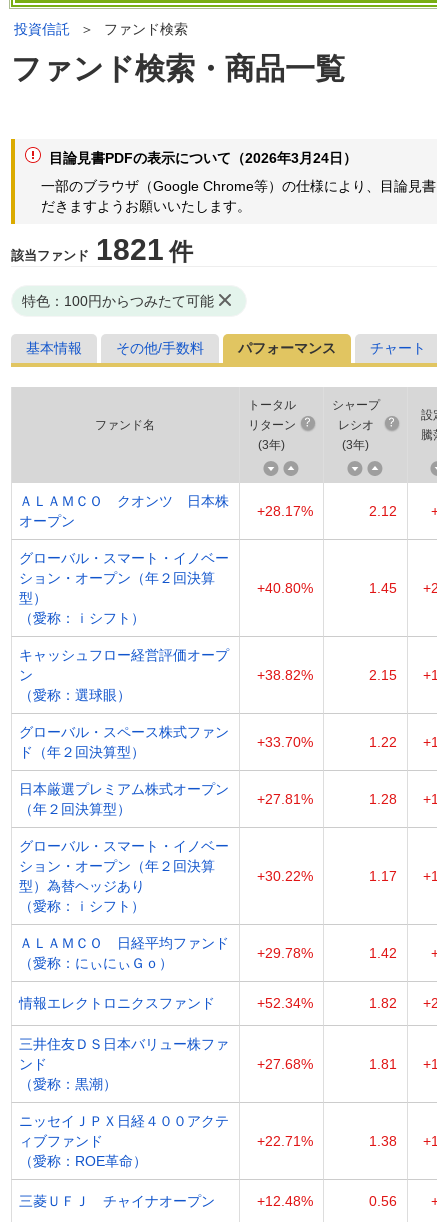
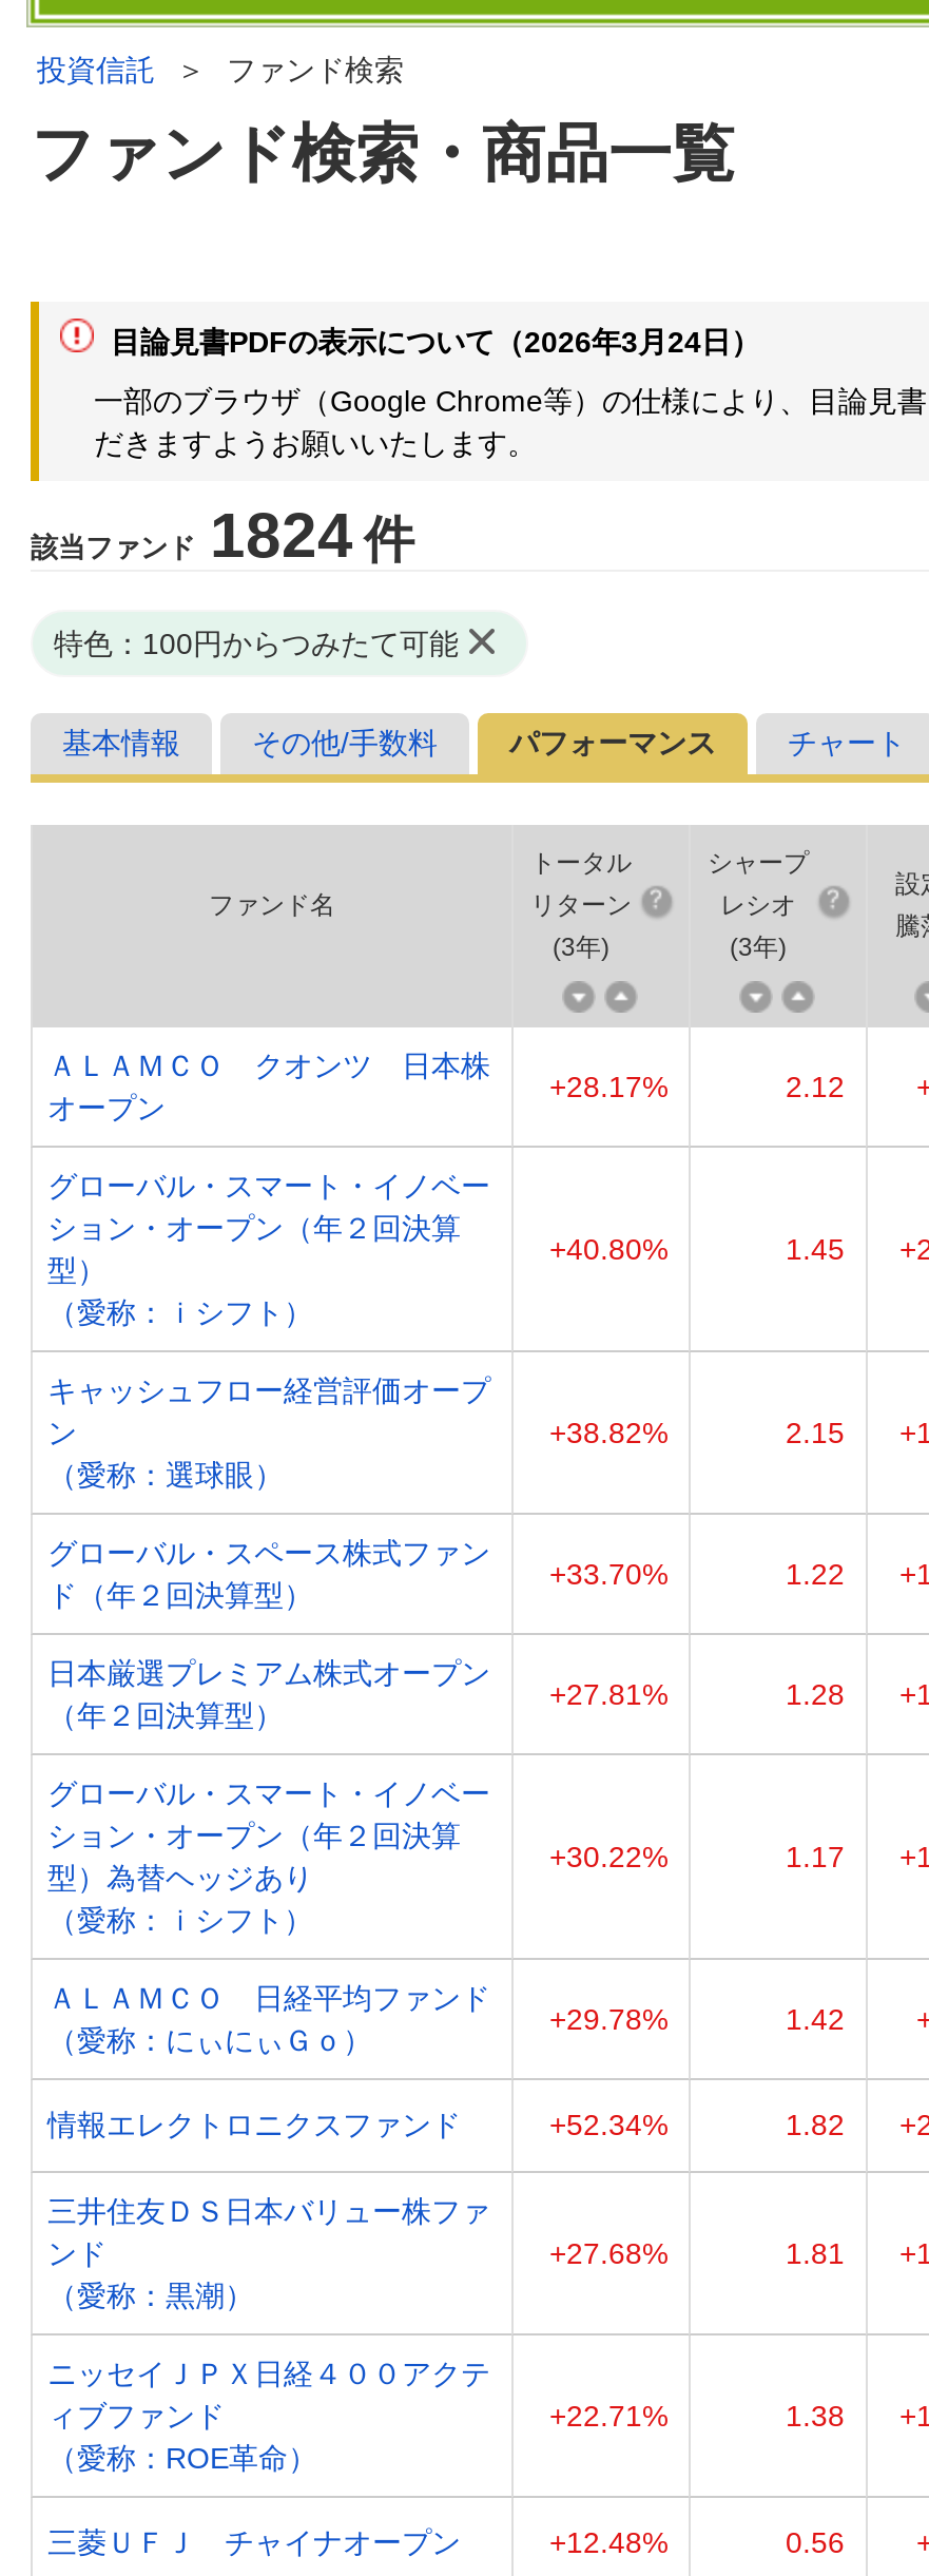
- 該当ファンド 1821 件
+ 該当ファンド 1824 件
